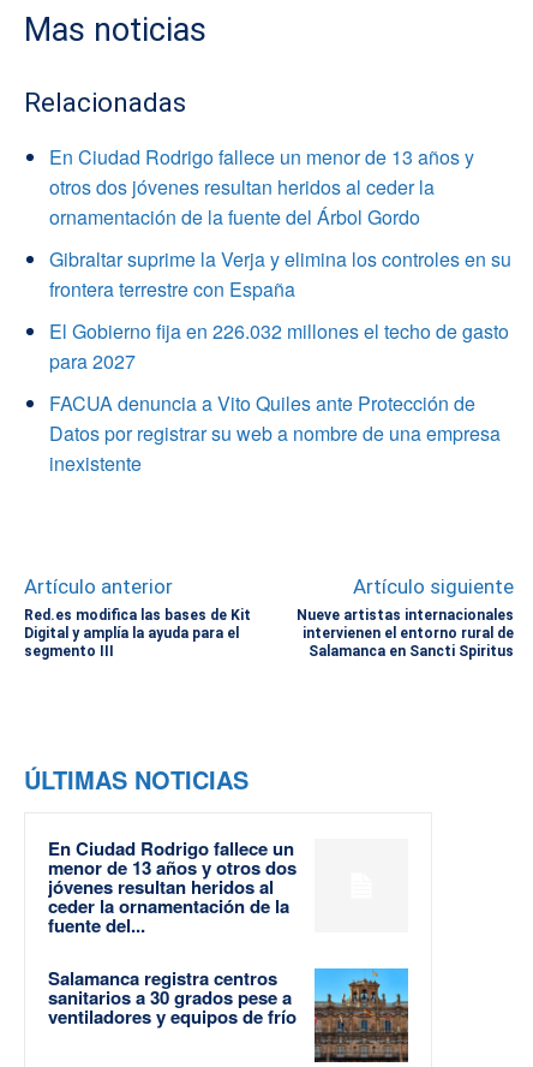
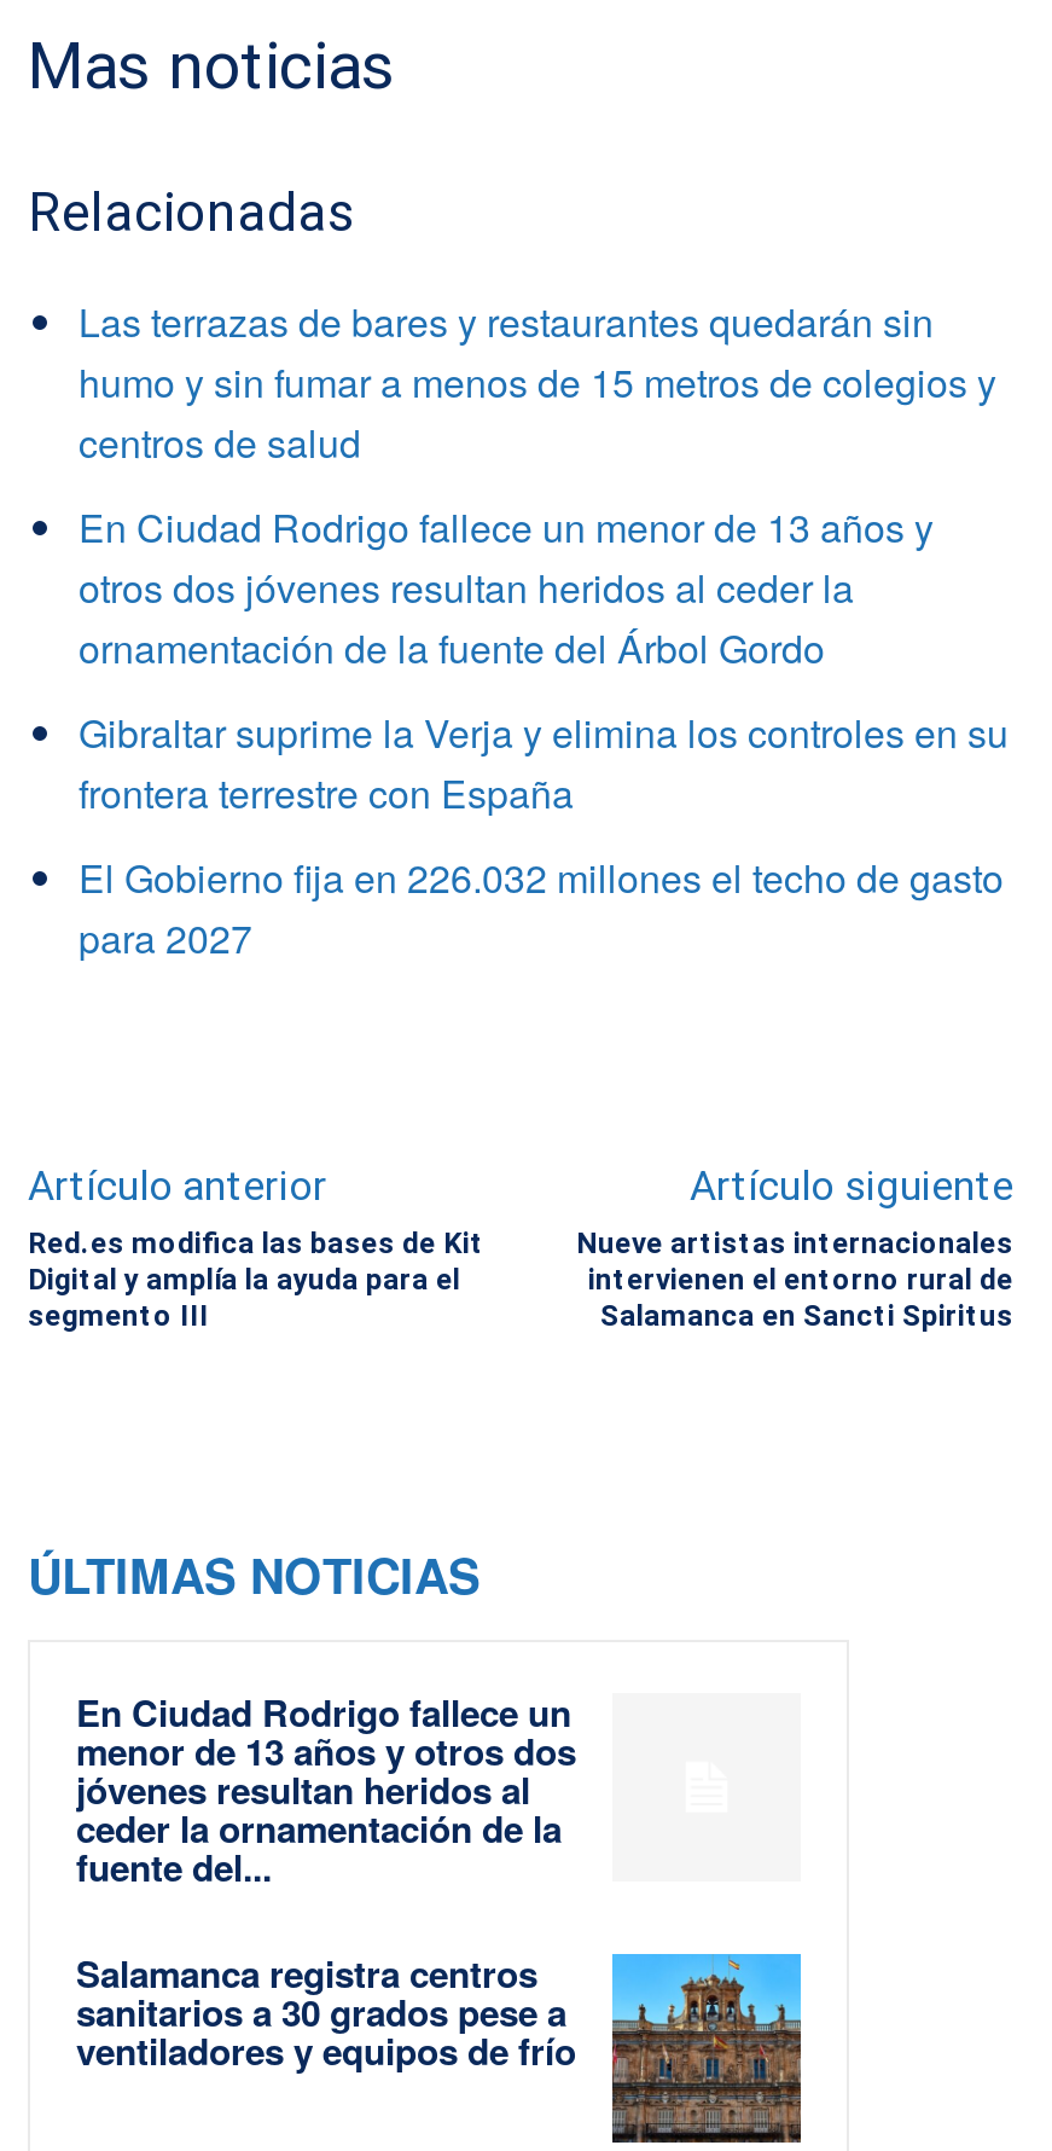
+ Las terrazas de bares y restaurantes quedarán sin
+ humo y sin fumar a menos de 15 metros de colegios y
+ centros de salud

moved down: En Ciudad Rodrigo fallece un menor de 13 años y | otros dos jóvenes resultan heridos al ceder la | ornamentación de la fuente del Árbol Gordo | Gibraltar suprime la Verja y elimina los controles en su | frontera terrestre con España | El Gobierno fija en 226.032 millones el techo de gasto | para 2027

- FACUA denuncia a Vito Quiles ante Protección de
- Datos por registrar su web a nombre de una empresa
- inexistente
